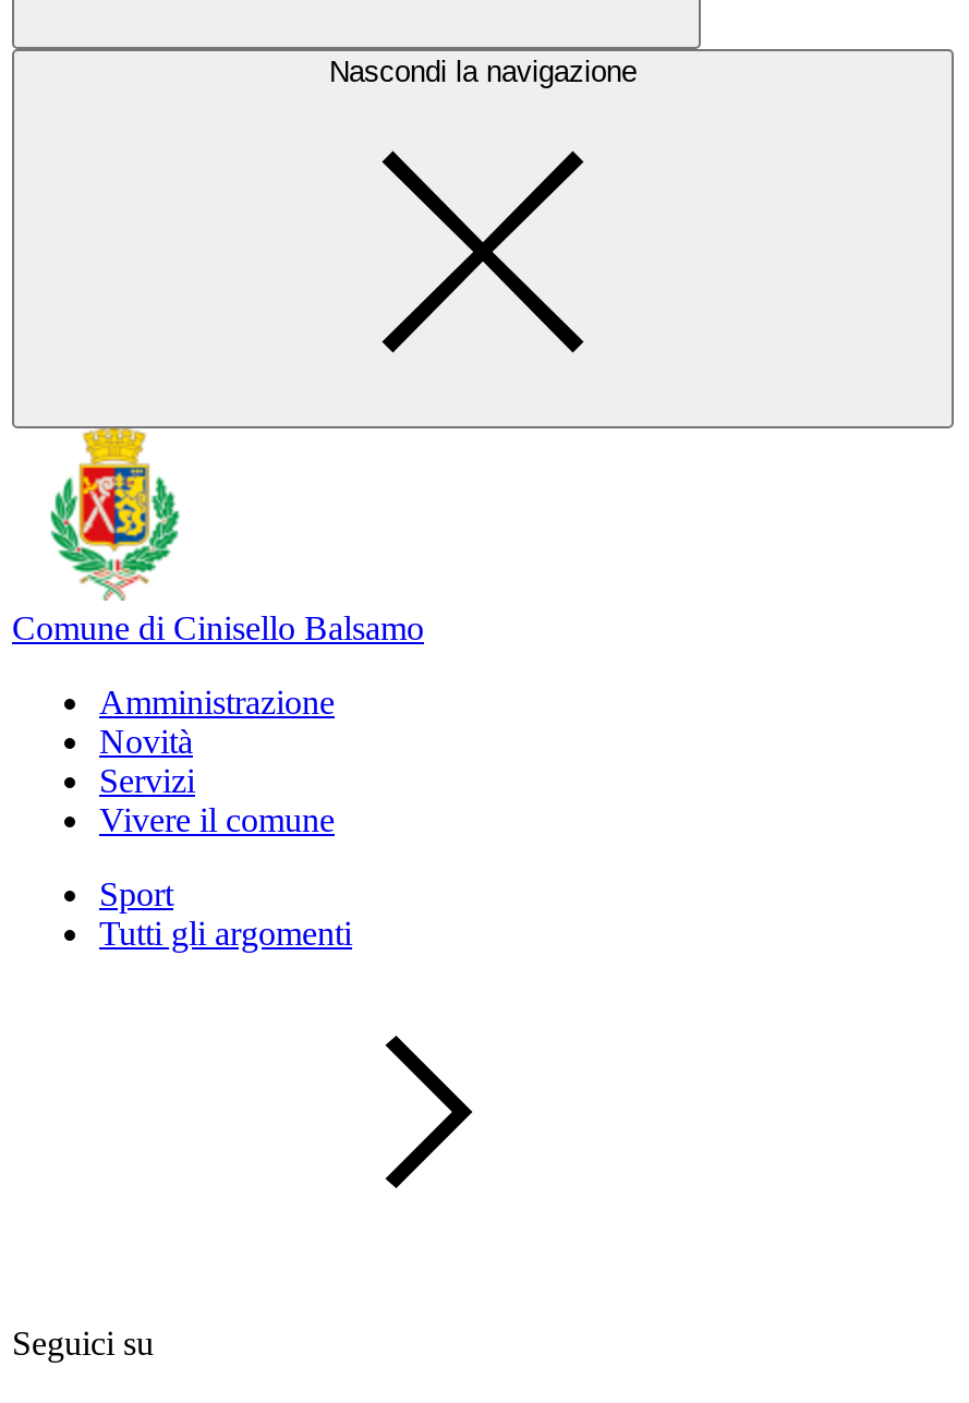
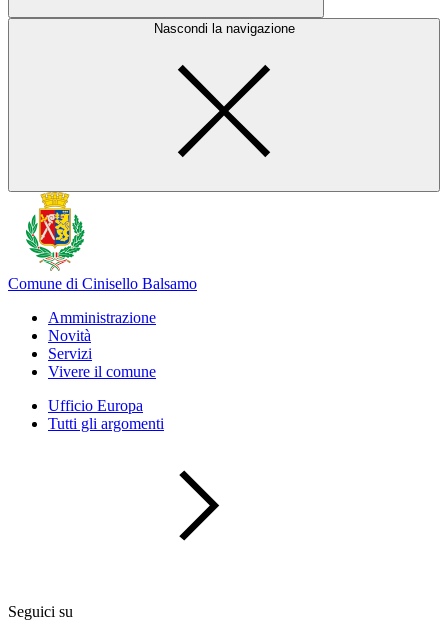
- Sport
+ Ufficio Europa
